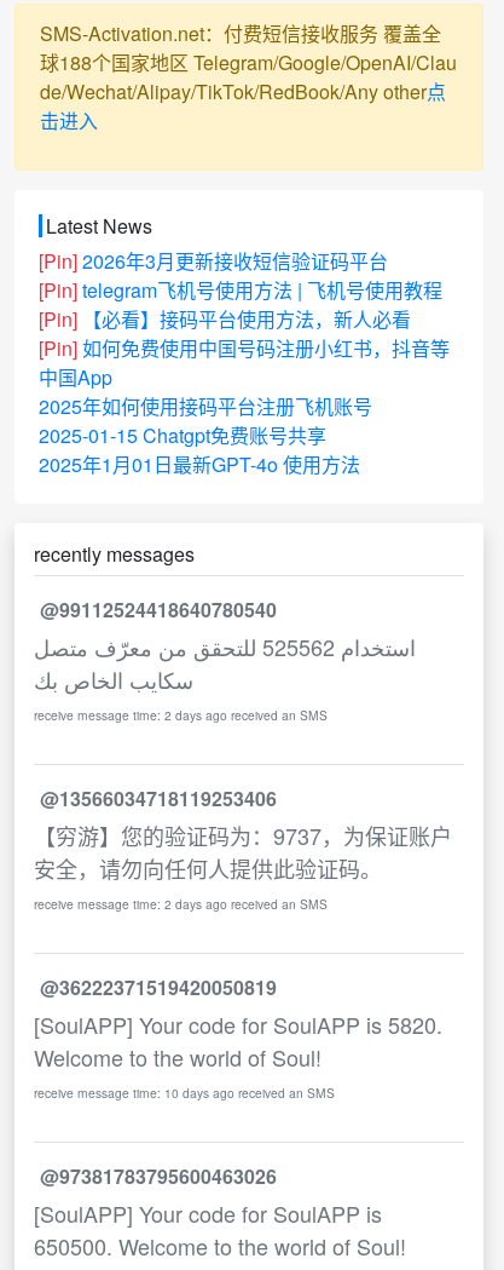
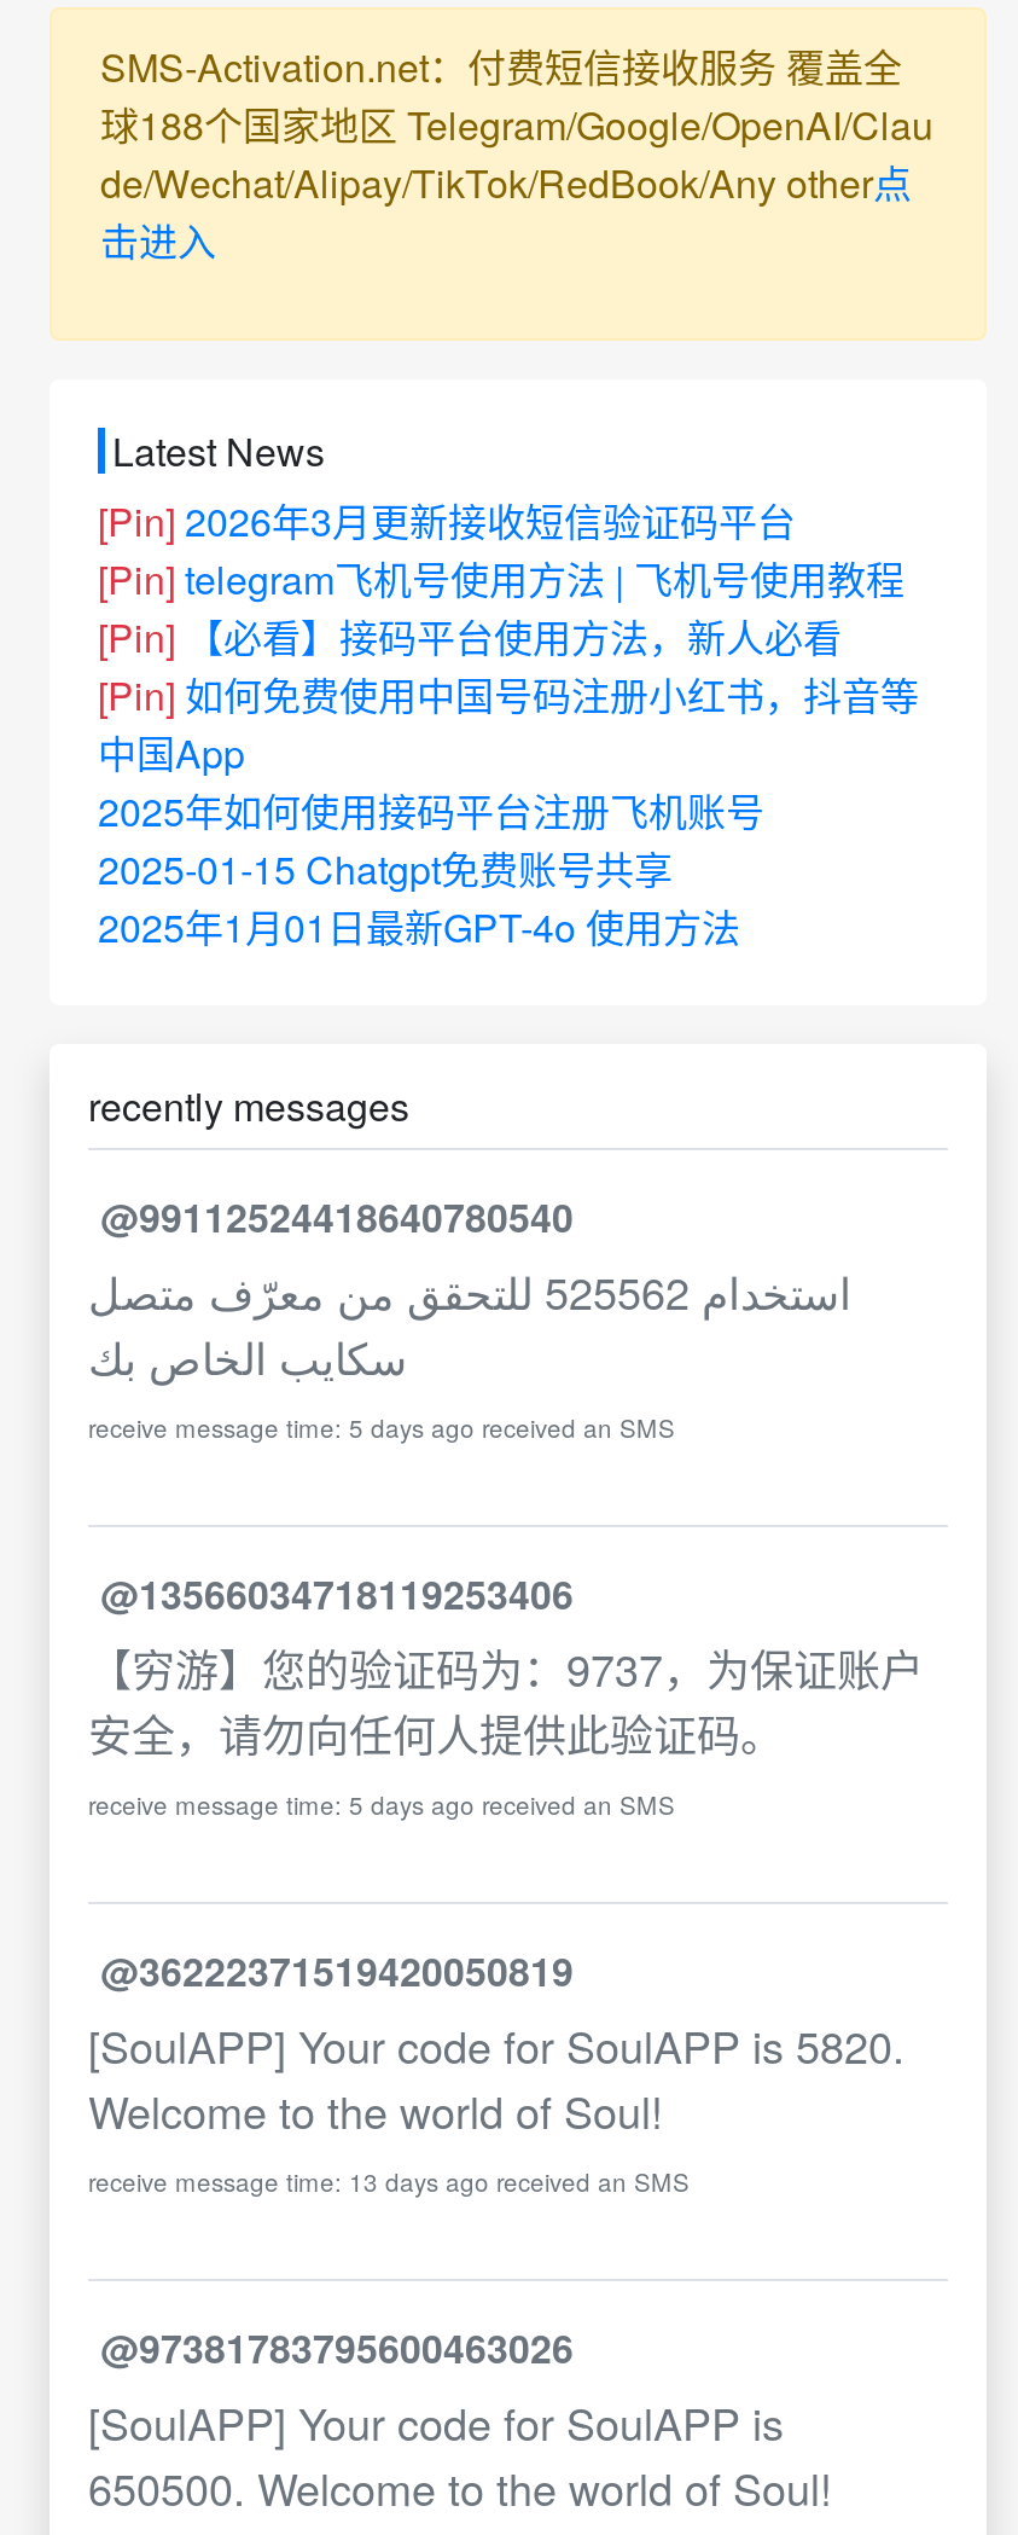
- receive message time: 2 days ago received an SMS
+ receive message time: 5 days ago received an SMS

- receive message time: 2 days ago received an SMS
+ receive message time: 5 days ago received an SMS

- receive message time: 10 days ago received an SMS
+ receive message time: 13 days ago received an SMS
